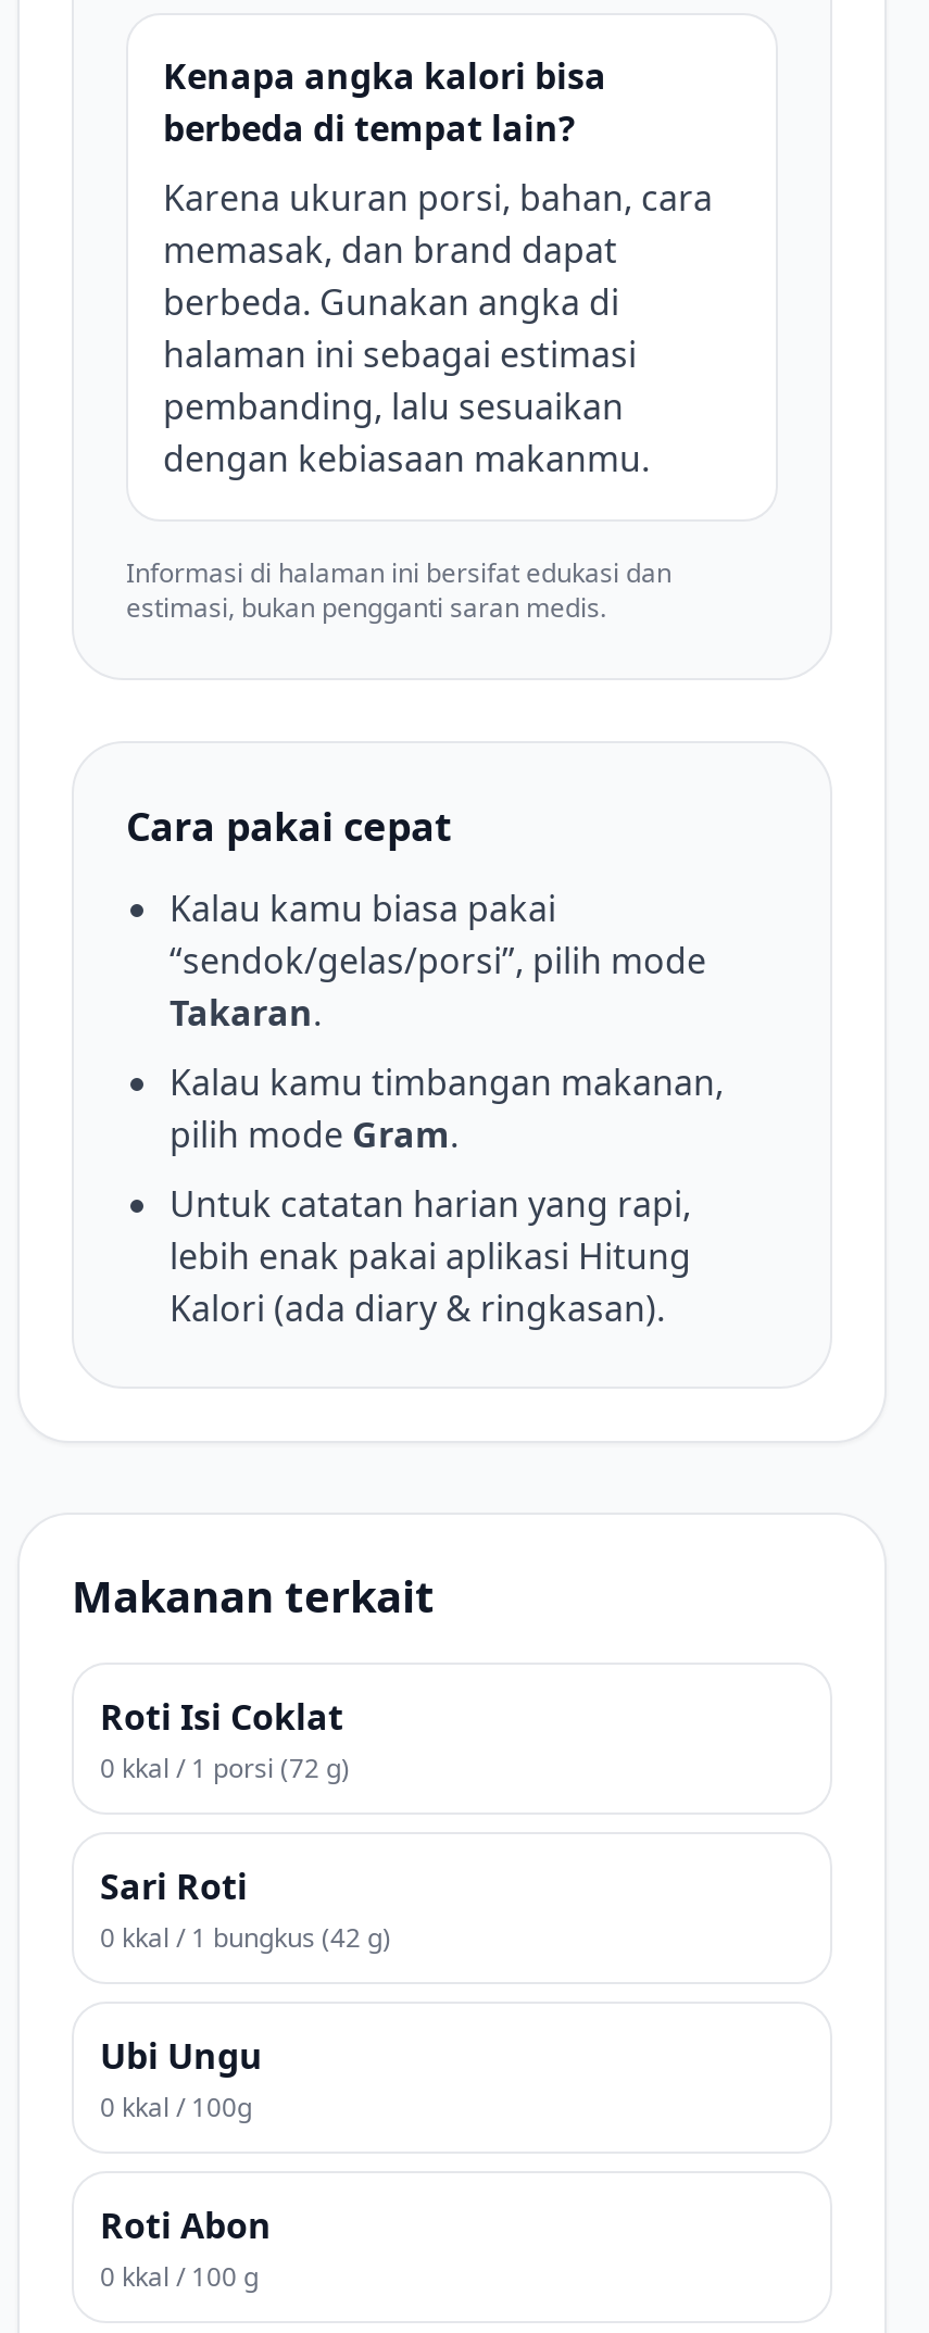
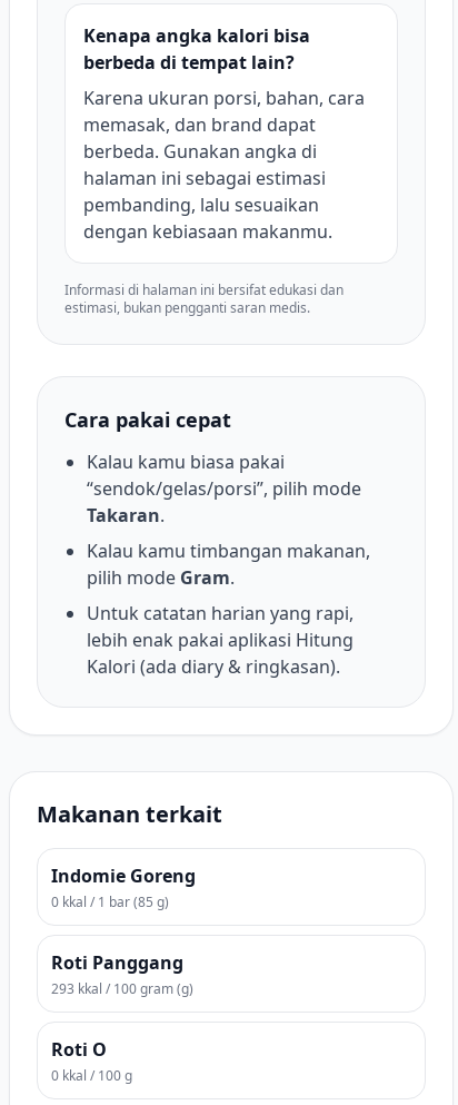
- Roti Isi Coklat
- 0 kkal / 1 porsi (72 g)
- Sari Roti
- 0 kkal / 1 bungkus (42 g)
- Ubi Ungu
- 0 kkal / 100g
- Roti Abon
+ Indomie Goreng
+ 0 kkal / 1 bar (85 g)
+ Roti Panggang
+ 293 kkal / 100 gram (g)
+ Roti O
